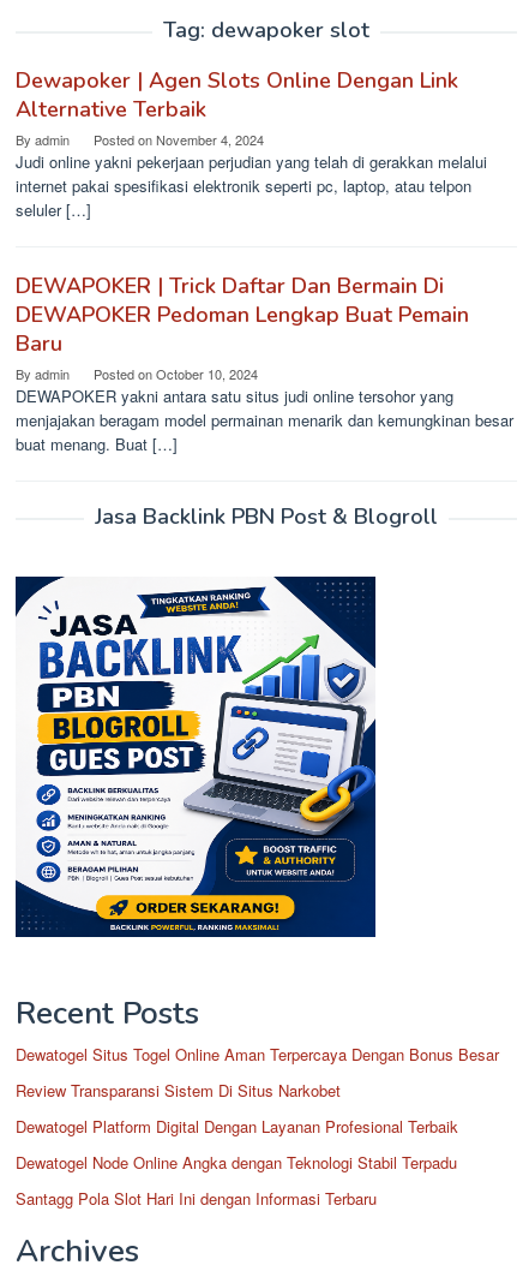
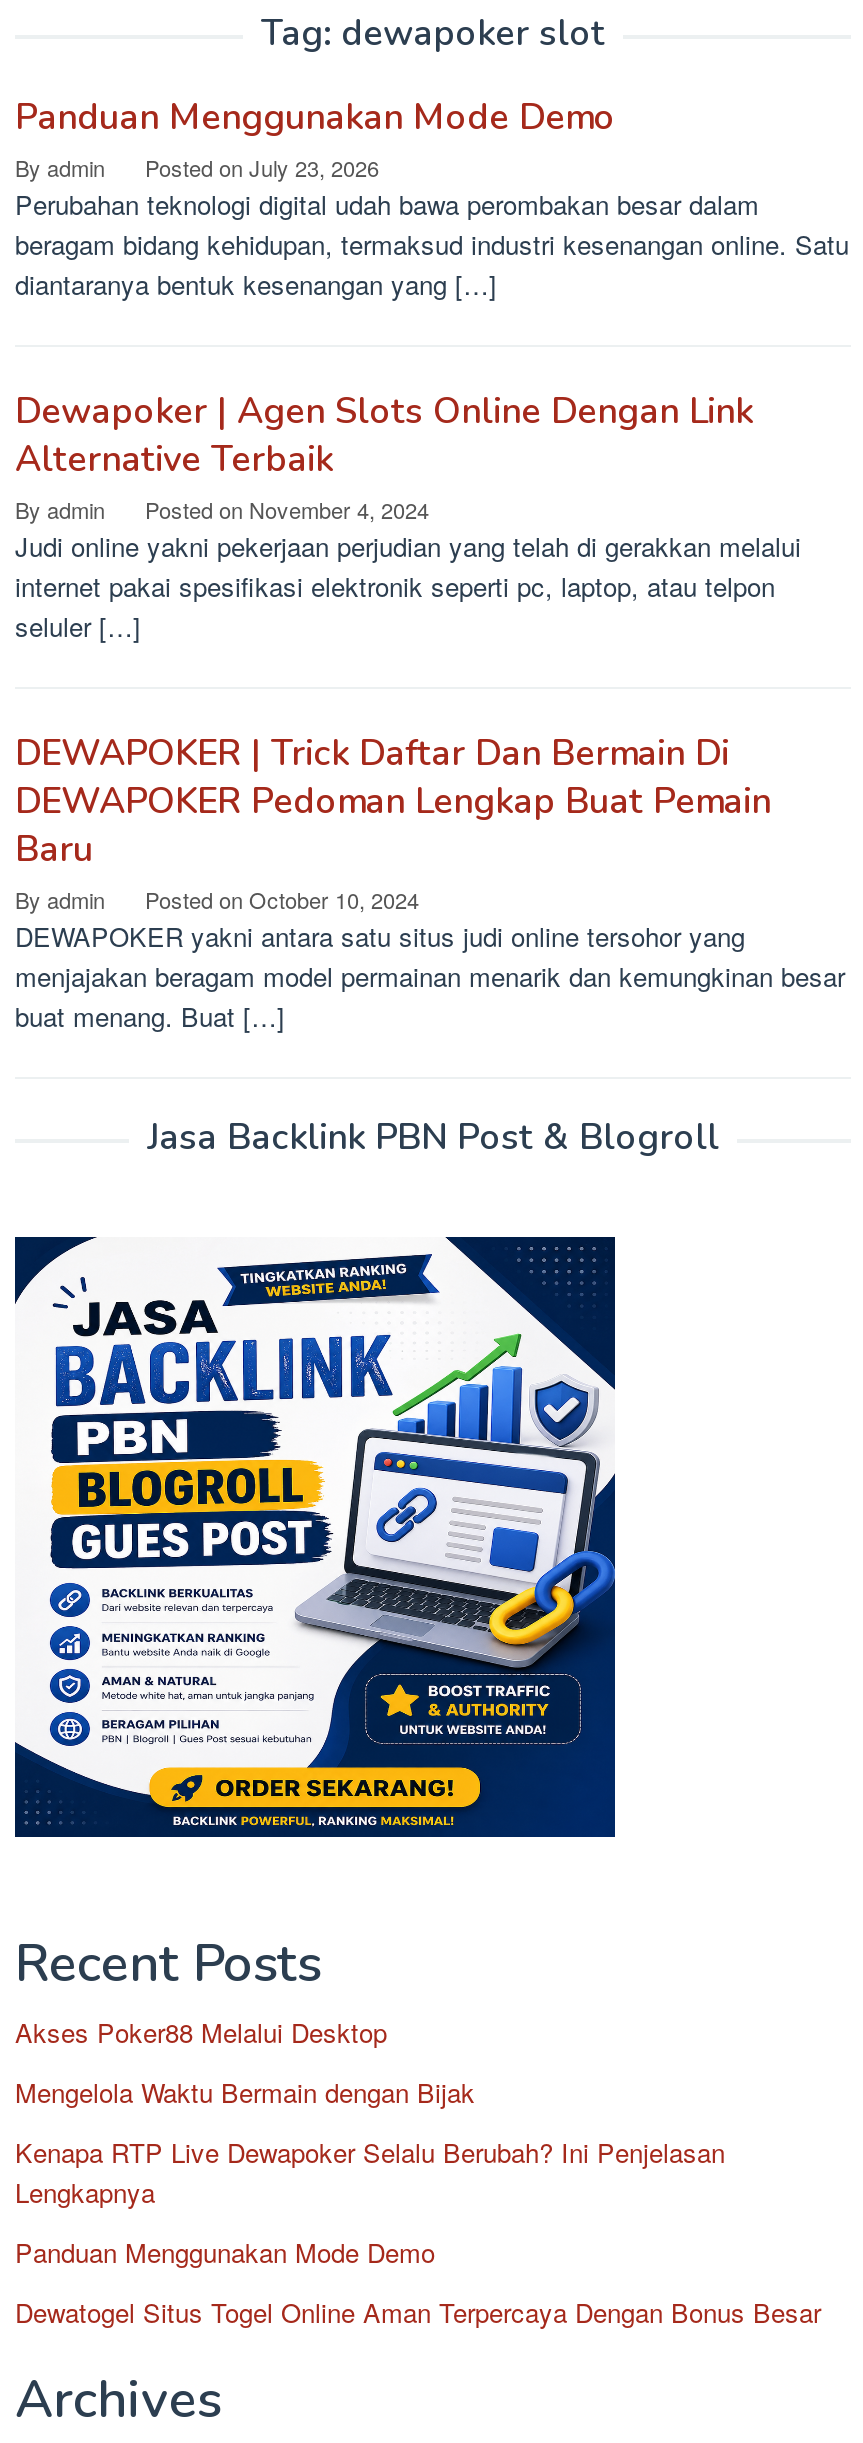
+ Panduan Menggunakan Mode Demo
+ By admin
+ Posted on July 23, 2026
+ Perubahan teknologi digital udah bawa perombakan besar dalam
+ beragam bidang kehidupan, termaksud industri kesenangan online. Satu
+ diantaranya bentuk kesenangan yang […]

+ Akses Poker88 Melalui Desktop
+ Mengelola Waktu Bermain dengan Bijak
+ Kenapa RTP Live Dewapoker Selalu Berubah? Ini Penjelasan
+ Lengkapnya
+ Panduan Menggunakan Mode Demo

moved down: Dewatogel Situs Togel Online Aman Terpercaya Dengan Bonus Besar

- Review Transparansi Sistem Di Situs Narkobet
- Dewatogel Platform Digital Dengan Layanan Profesional Terbaik
- Dewatogel Node Online Angka dengan Teknologi Stabil Terpadu
- Santagg Pola Slot Hari Ini dengan Informasi Terbaru
